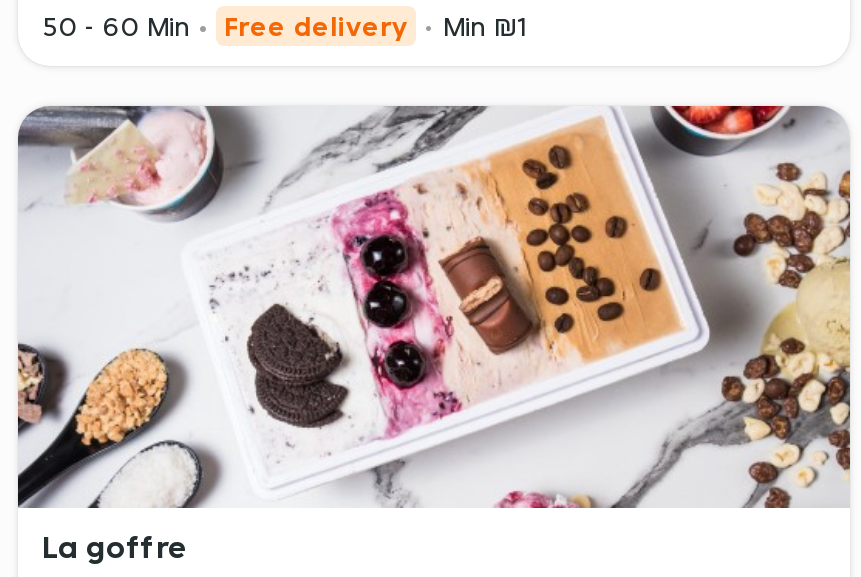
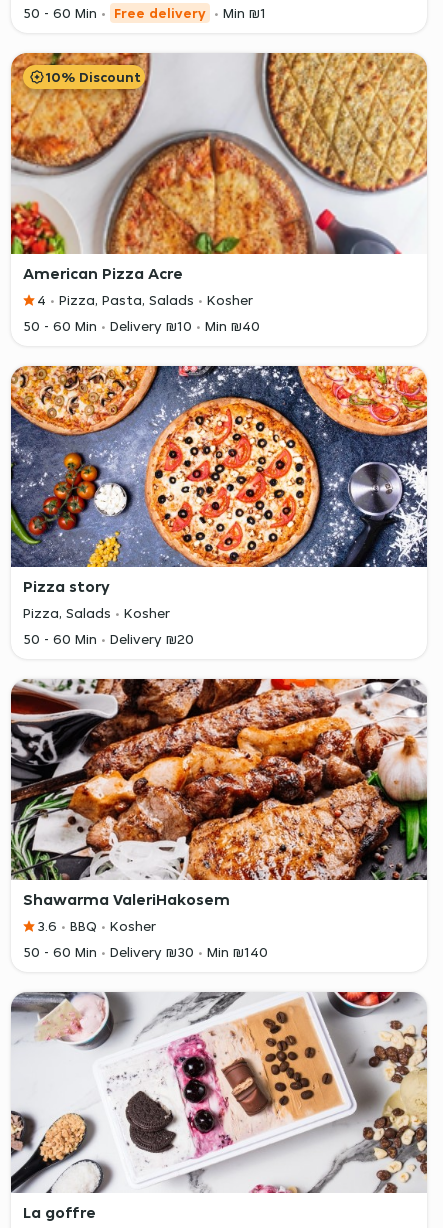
+ [image]
+ 10% Discount

+ [image]
+ Pizza story
+ Pizza, Salads
+ Kosher
+ 50 - 60 Min
+ Delivery ₪20

+ [image]
+ Shawarma ValeriHakosem
+ 3.6
+ BBQ
+ Kosher
+ 50 - 60 Min
+ Delivery ₪30
+ Min ₪140

+ American Pizza Acre
+ 4
+ Pizza, Pasta, Salads
+ Kosher
+ 50 - 60 Min
+ Delivery ₪10
+ Min ₪40
